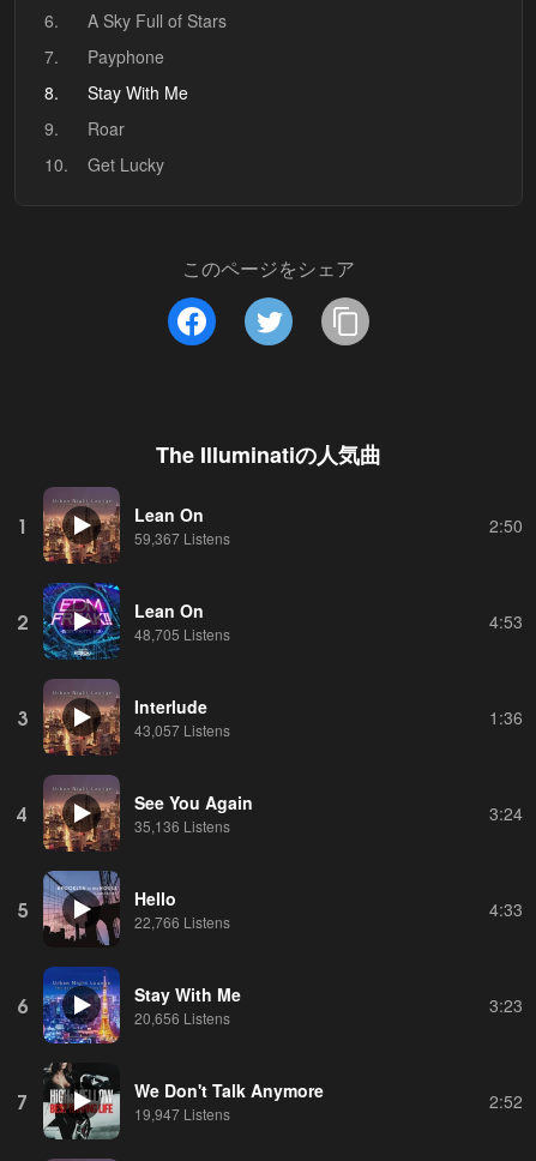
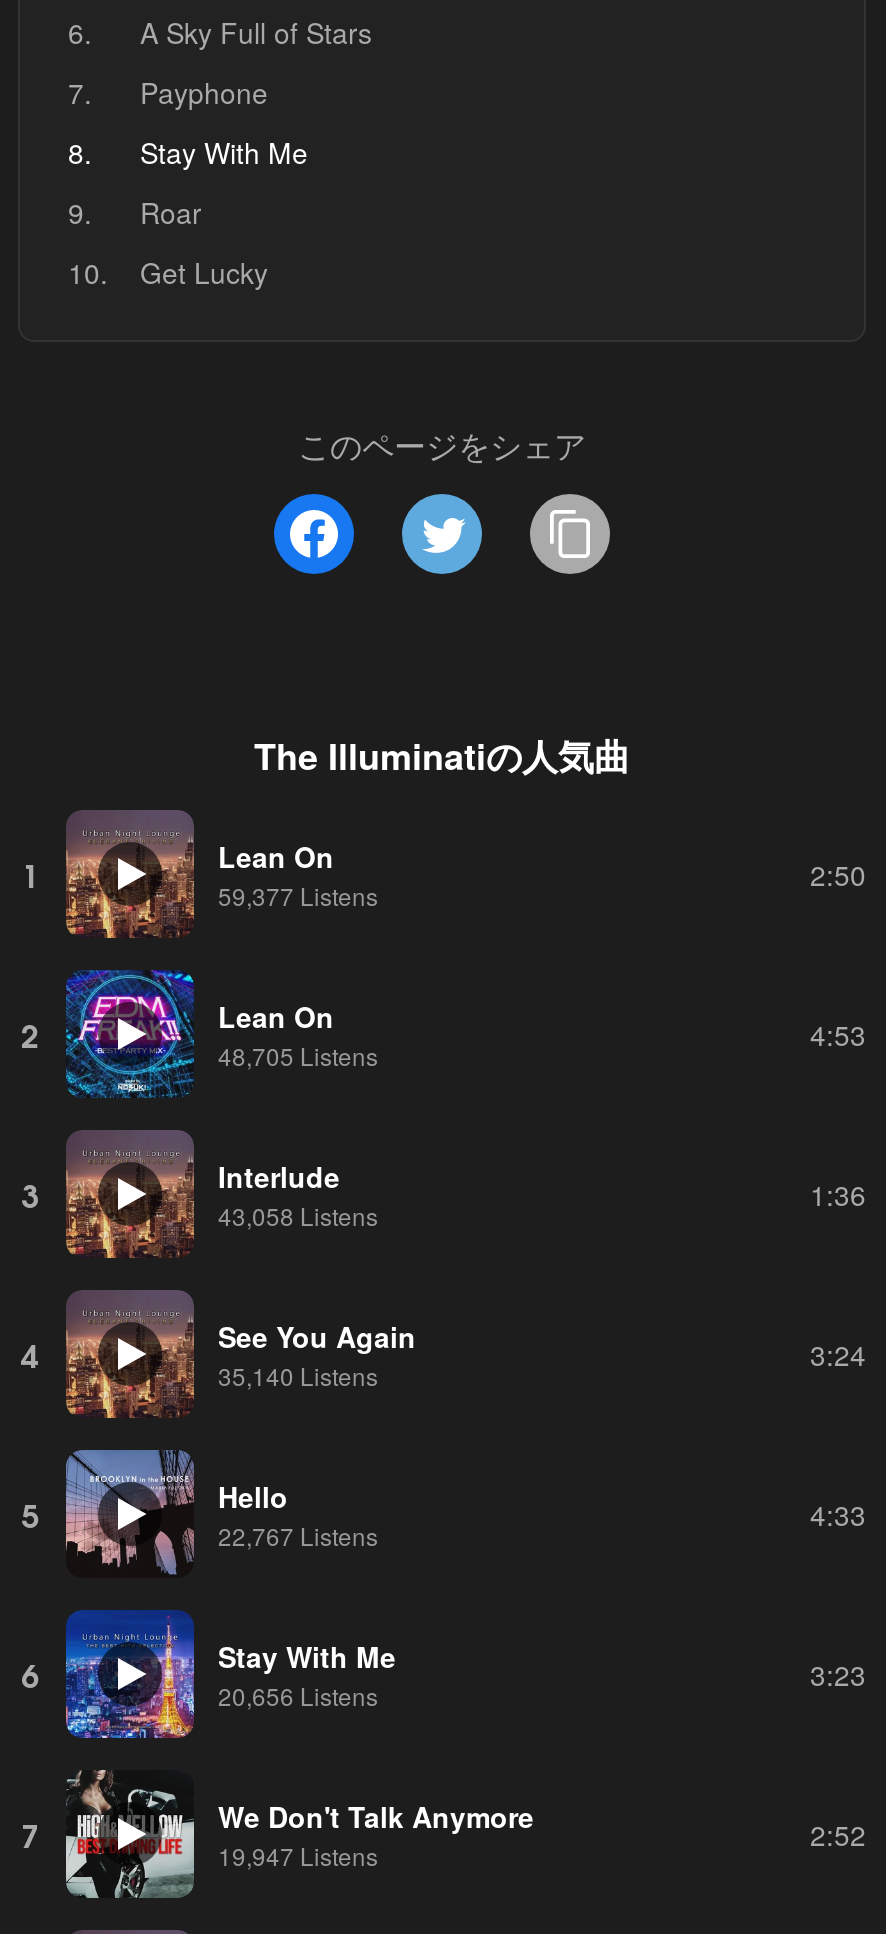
- 59,367 Listens
+ 59,377 Listens

- 43,057 Listens
+ 43,058 Listens

- 35,136 Listens
+ 35,140 Listens

- 22,766 Listens
+ 22,767 Listens
